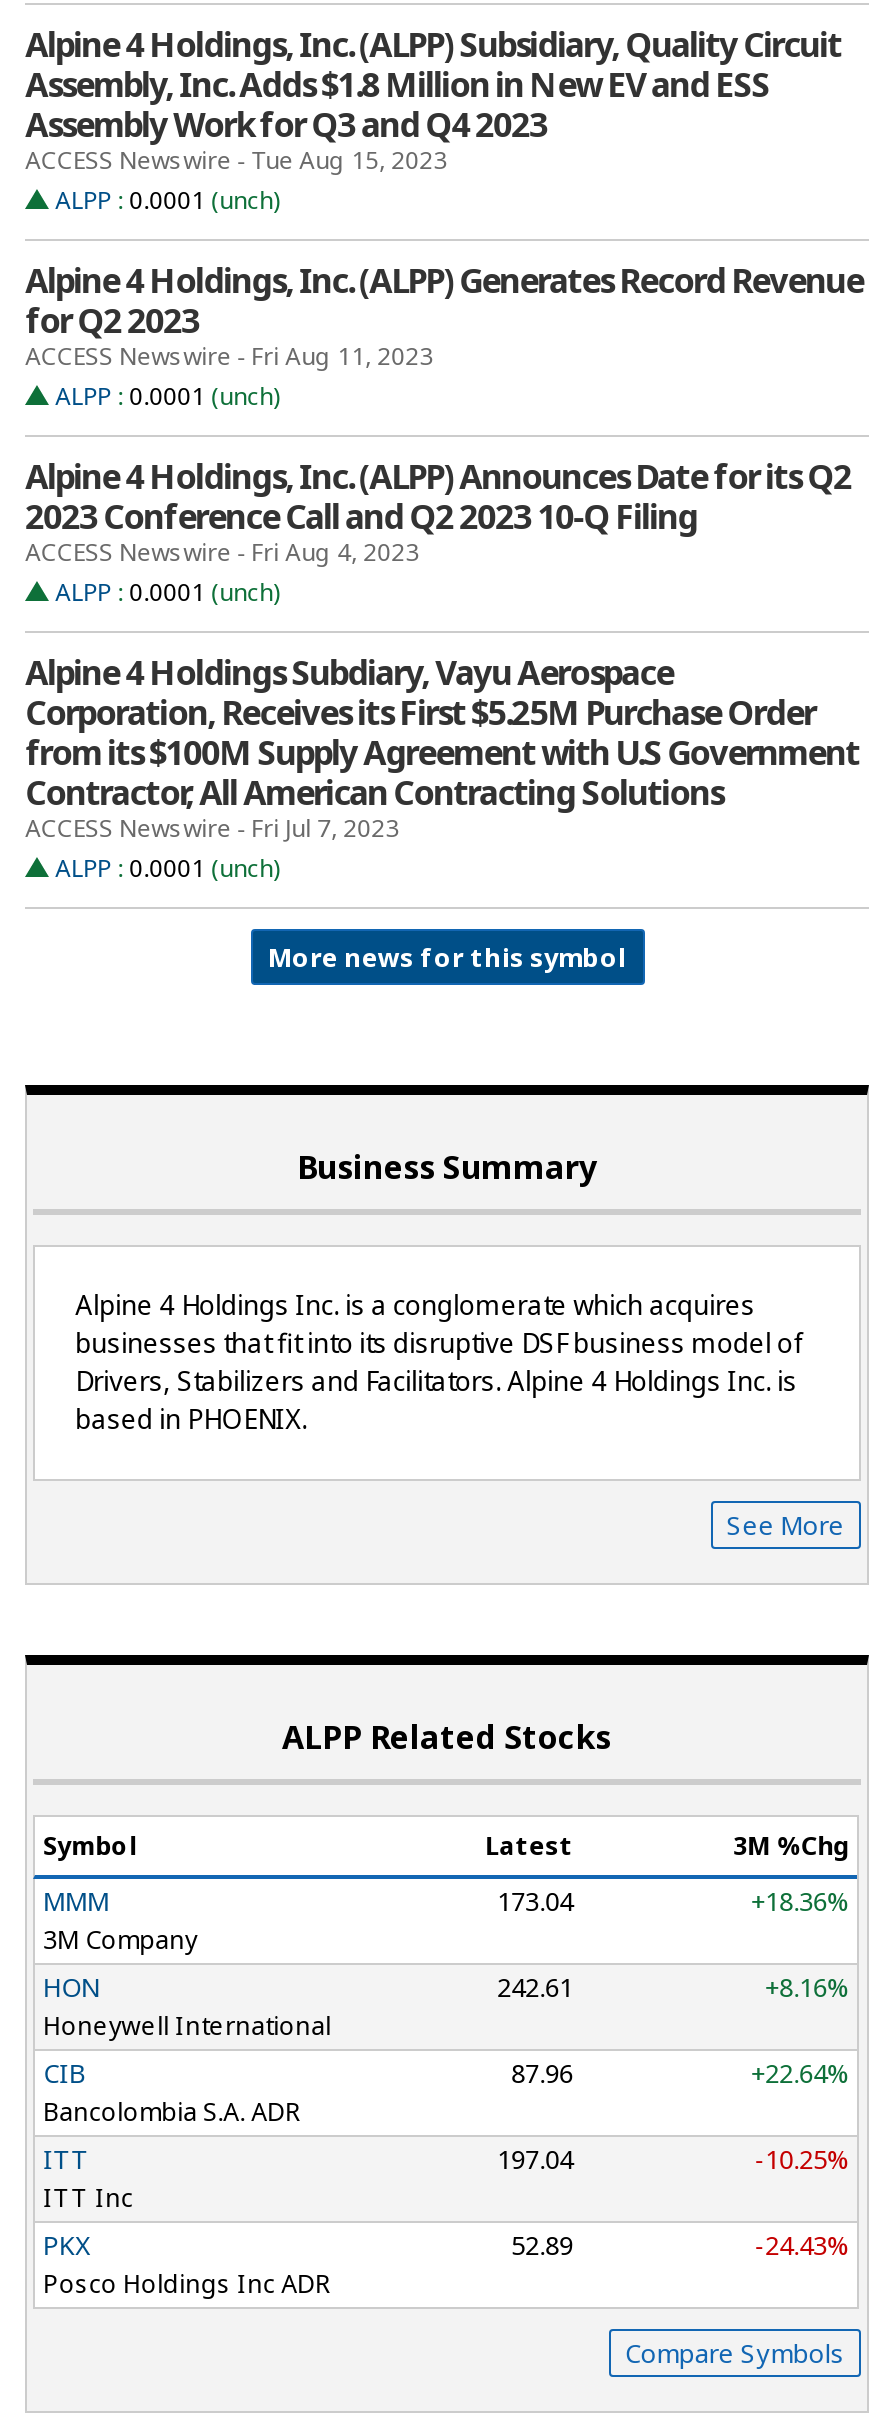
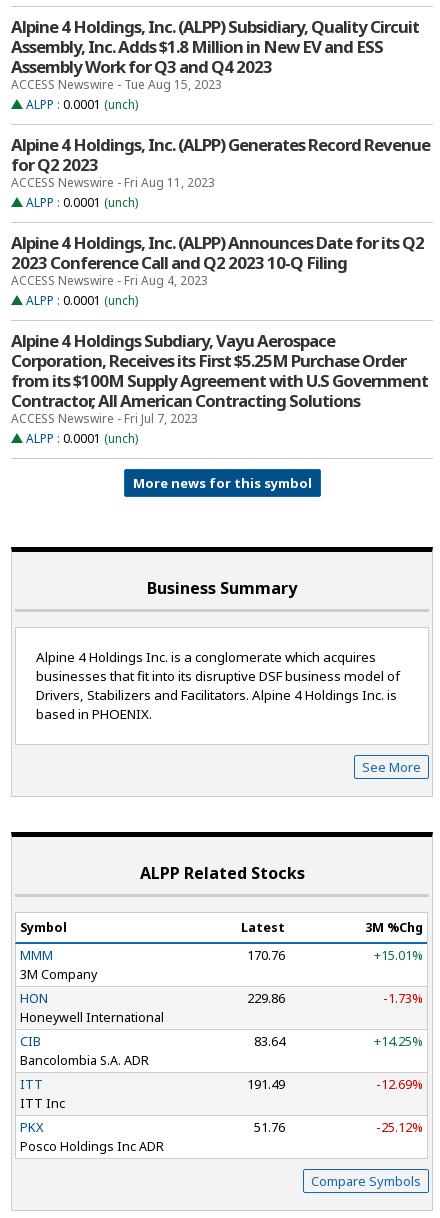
- 173.04
+ 170.76

- +18.36%
+ +15.01%

- 242.61
+ 229.86

- +8.16%
+ -1.73%

- 87.96
+ 83.64

- +22.64%
+ +14.25%

- 197.04
+ 191.49

- -10.25%
+ -12.69%

- 52.89
+ 51.76

- -24.43%
+ -25.12%
